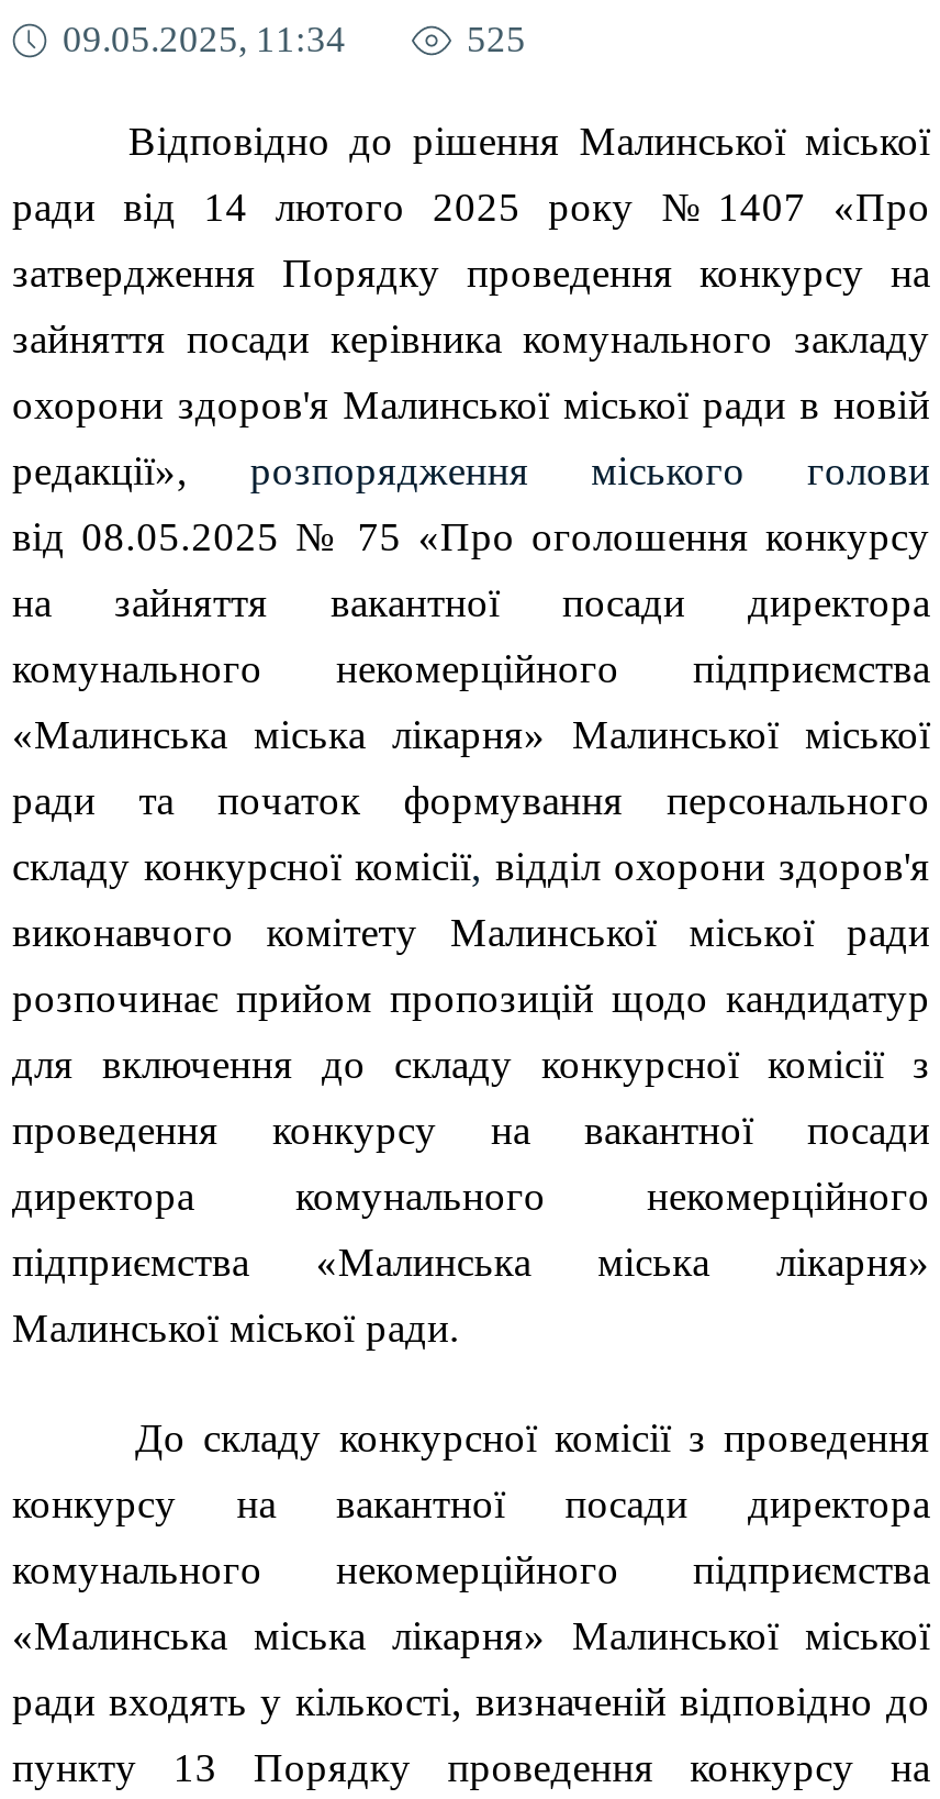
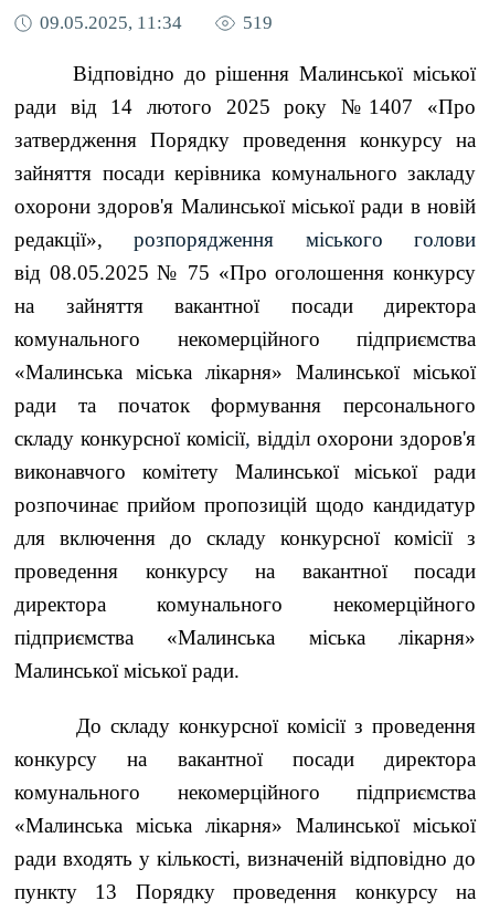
- 525
+ 519
